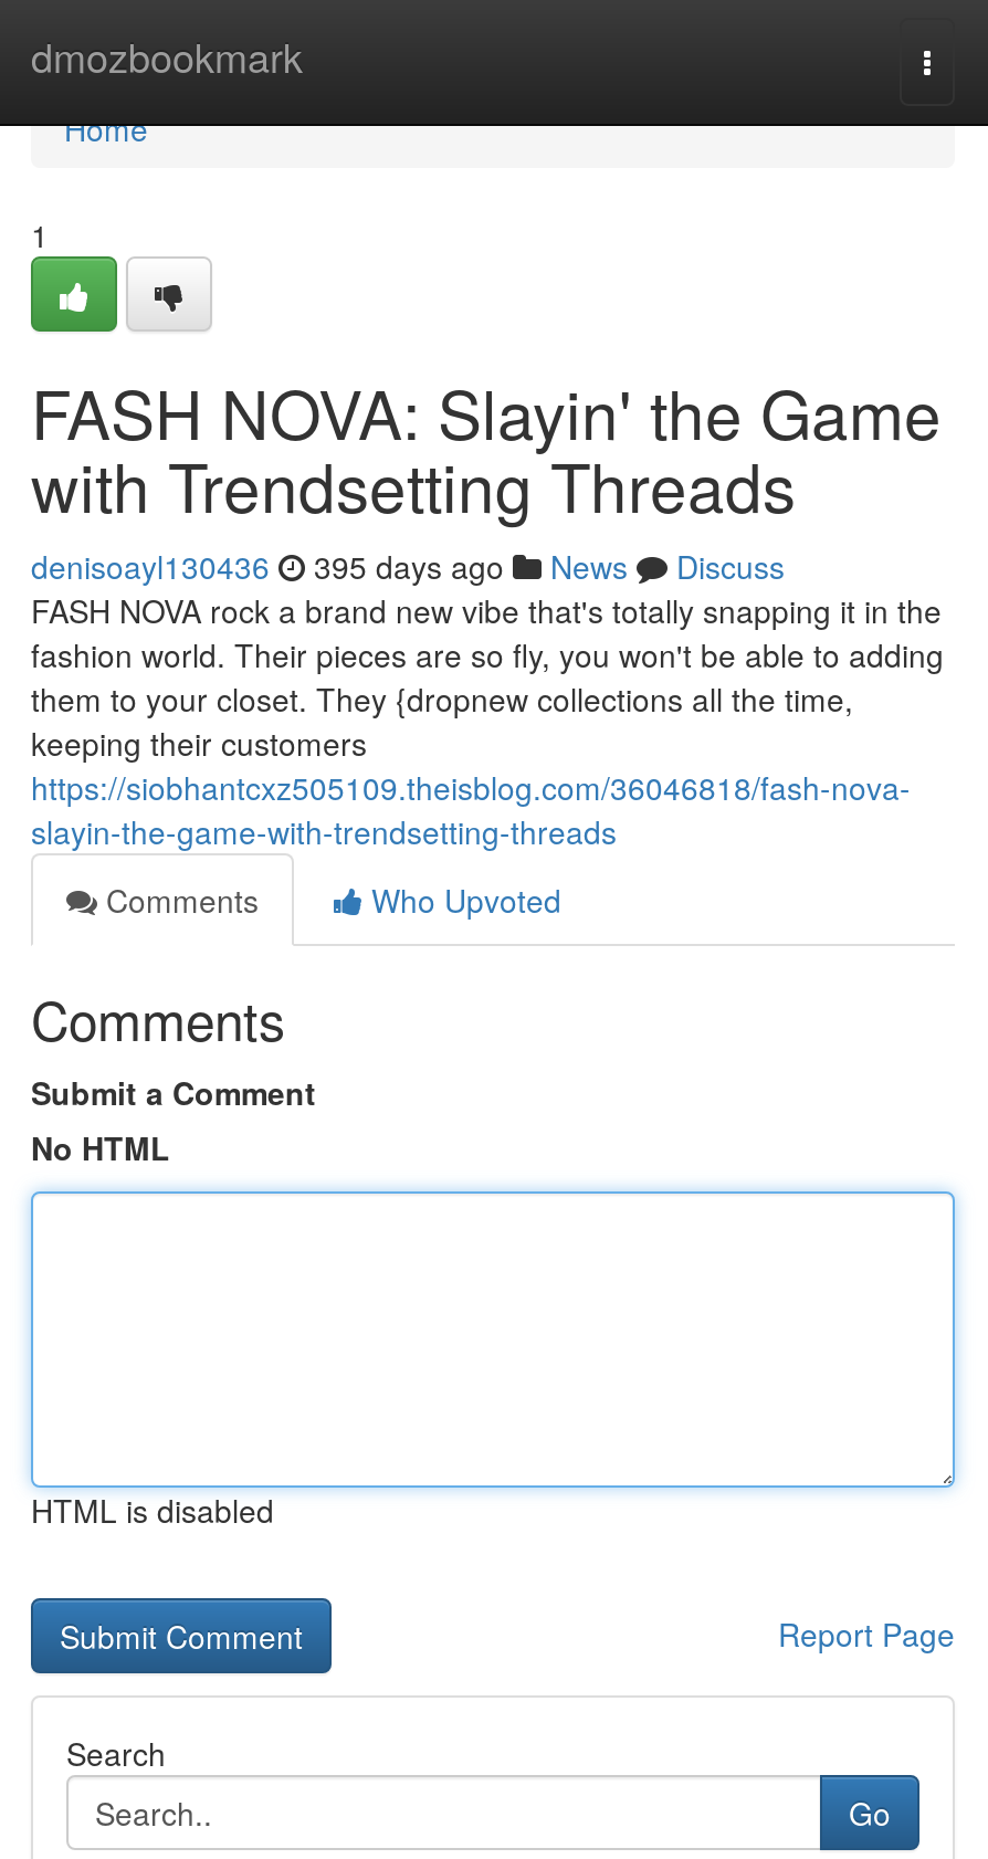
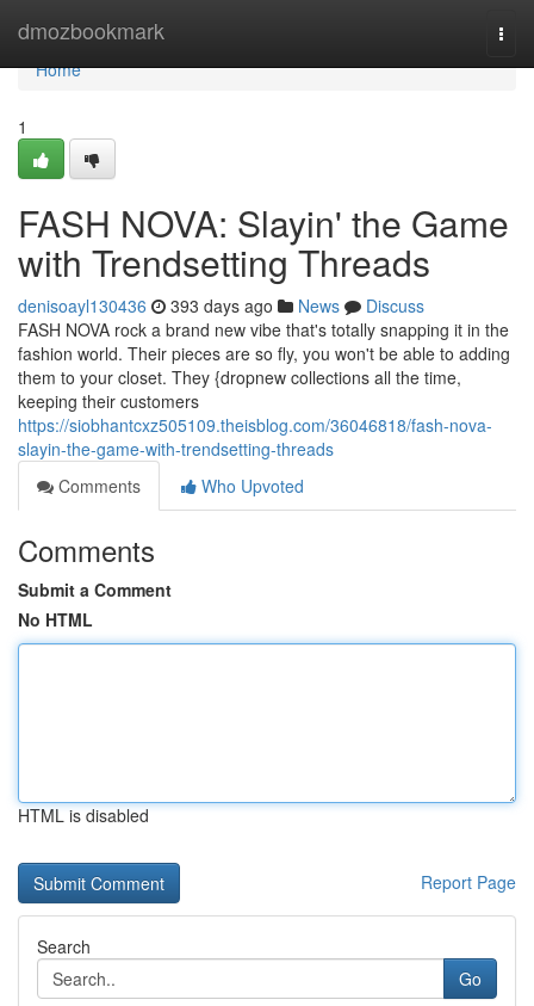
- denisoayl130436 395 days ago News Discuss
+ denisoayl130436 393 days ago News Discuss
